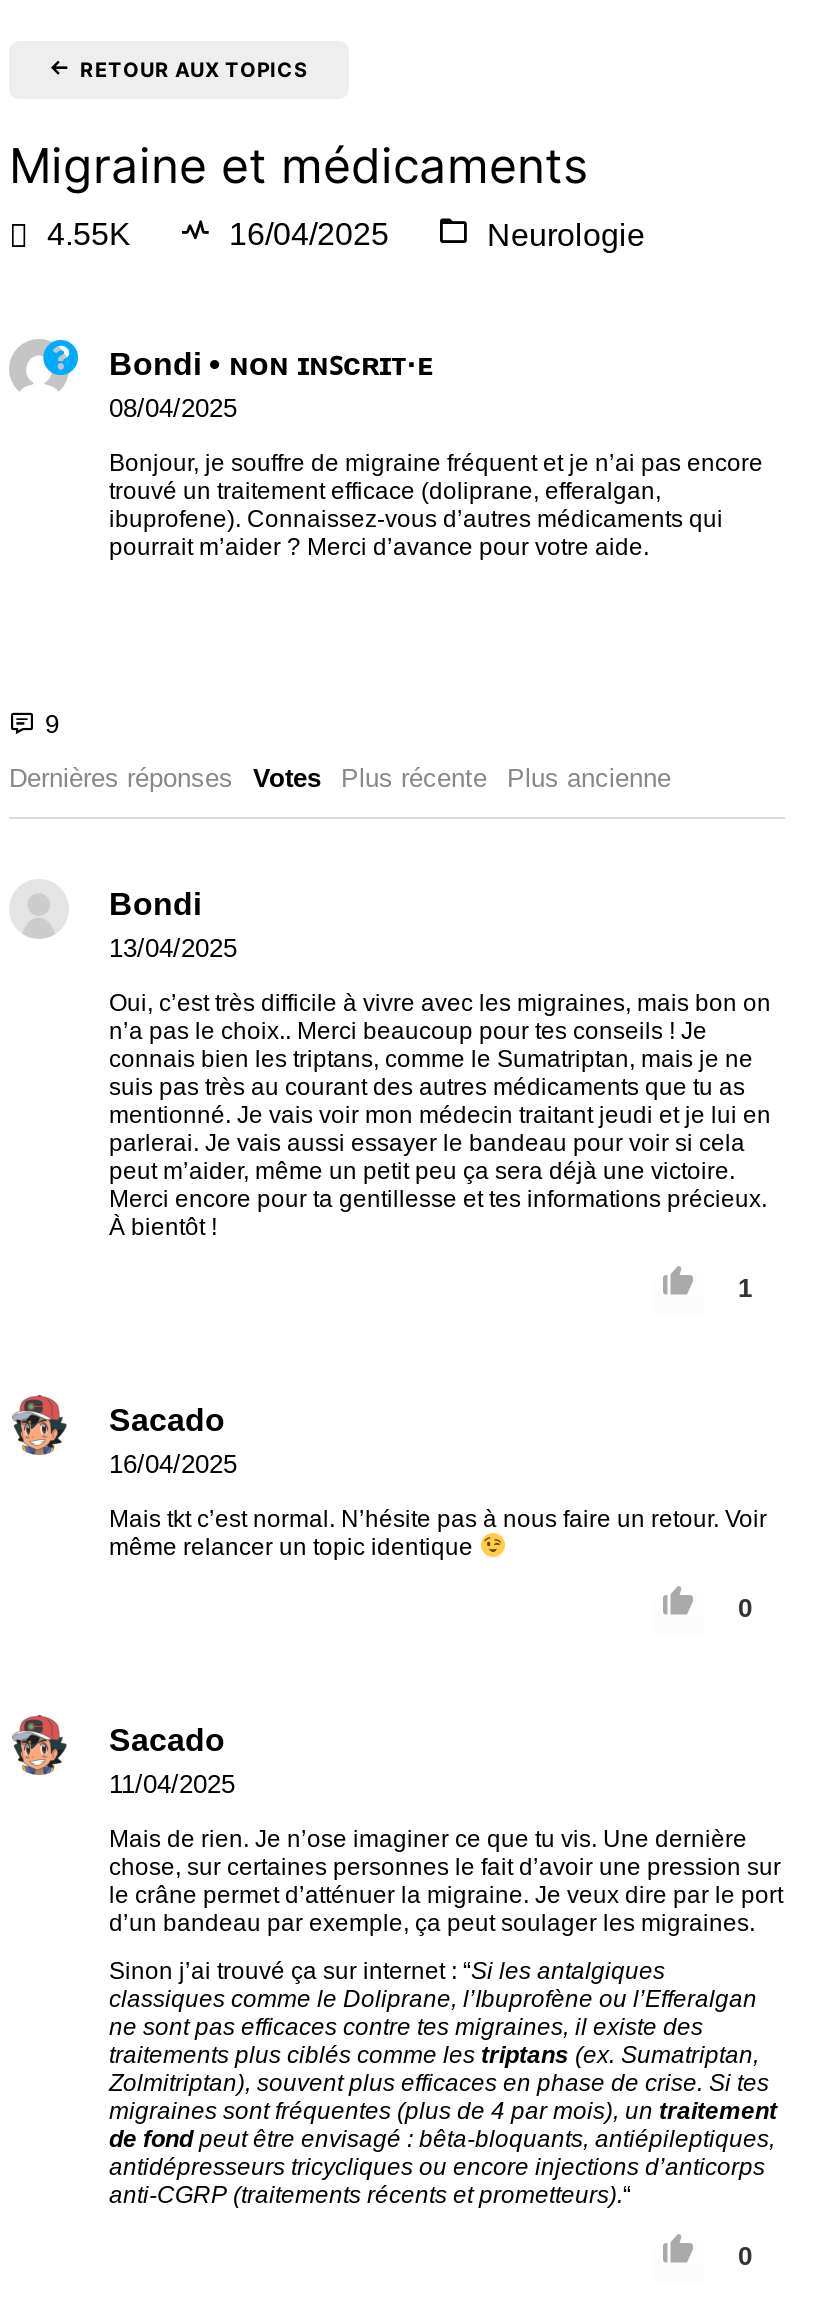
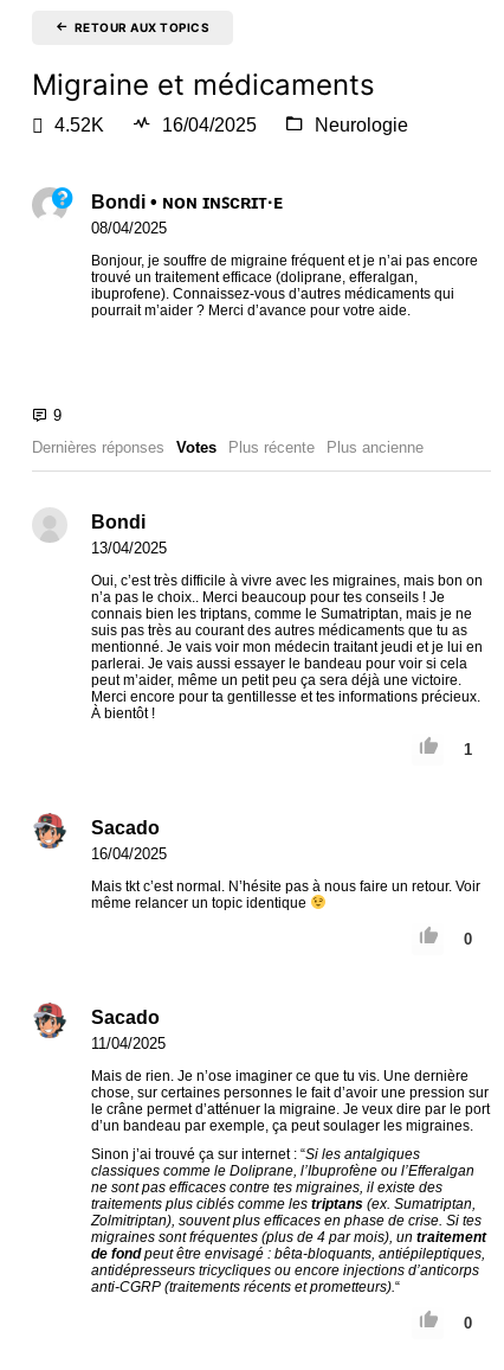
- 4.55K
+ 4.52K
